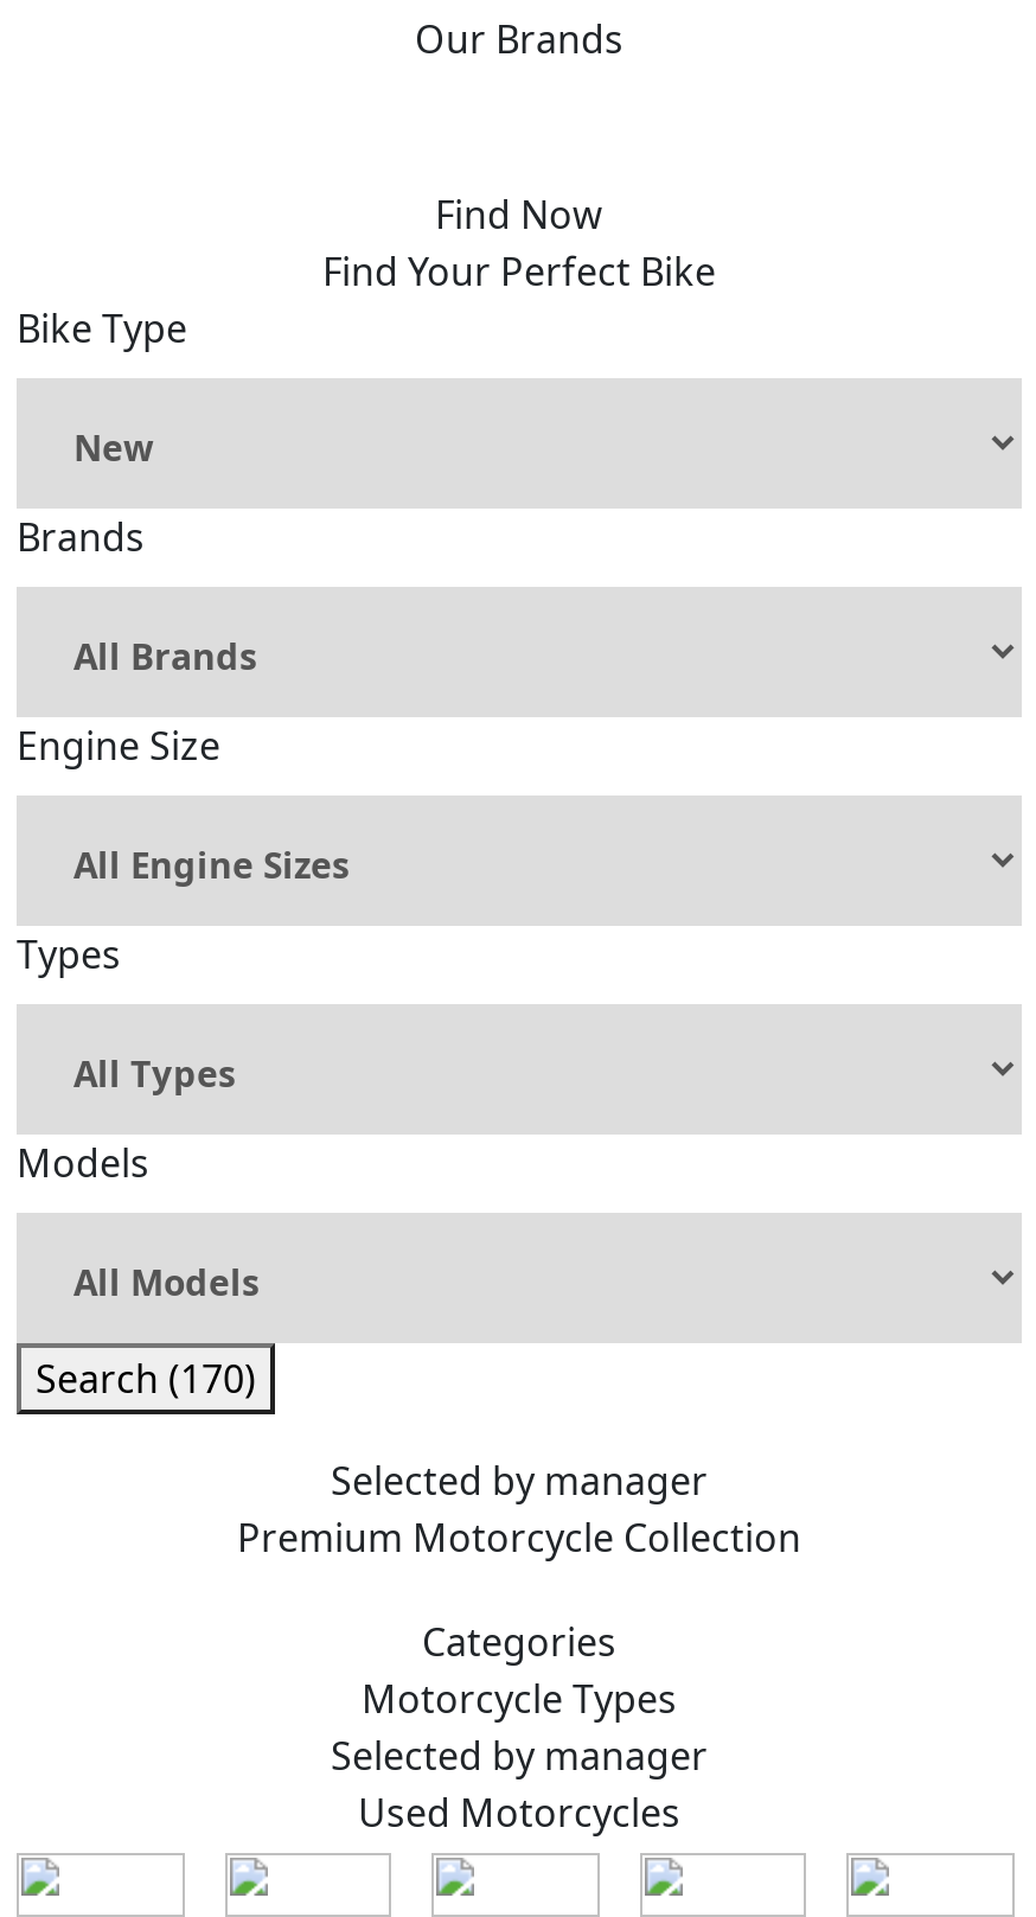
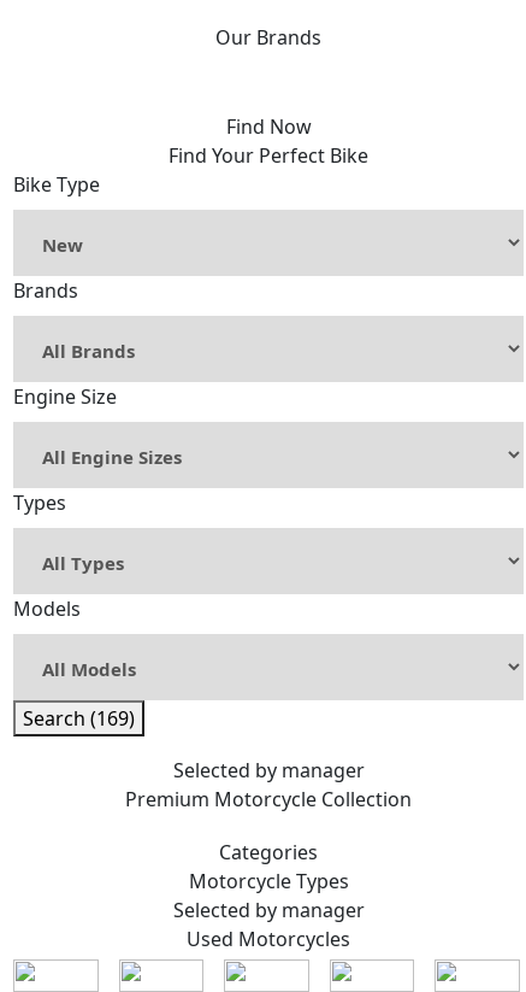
- Search (170)
+ Search (169)
